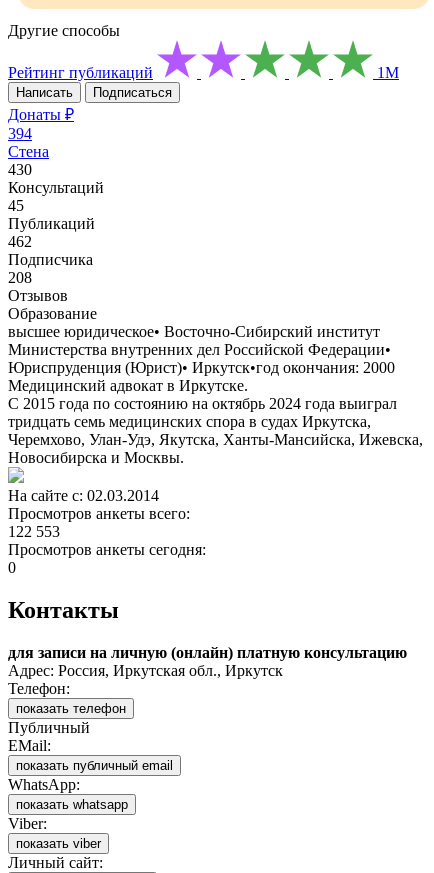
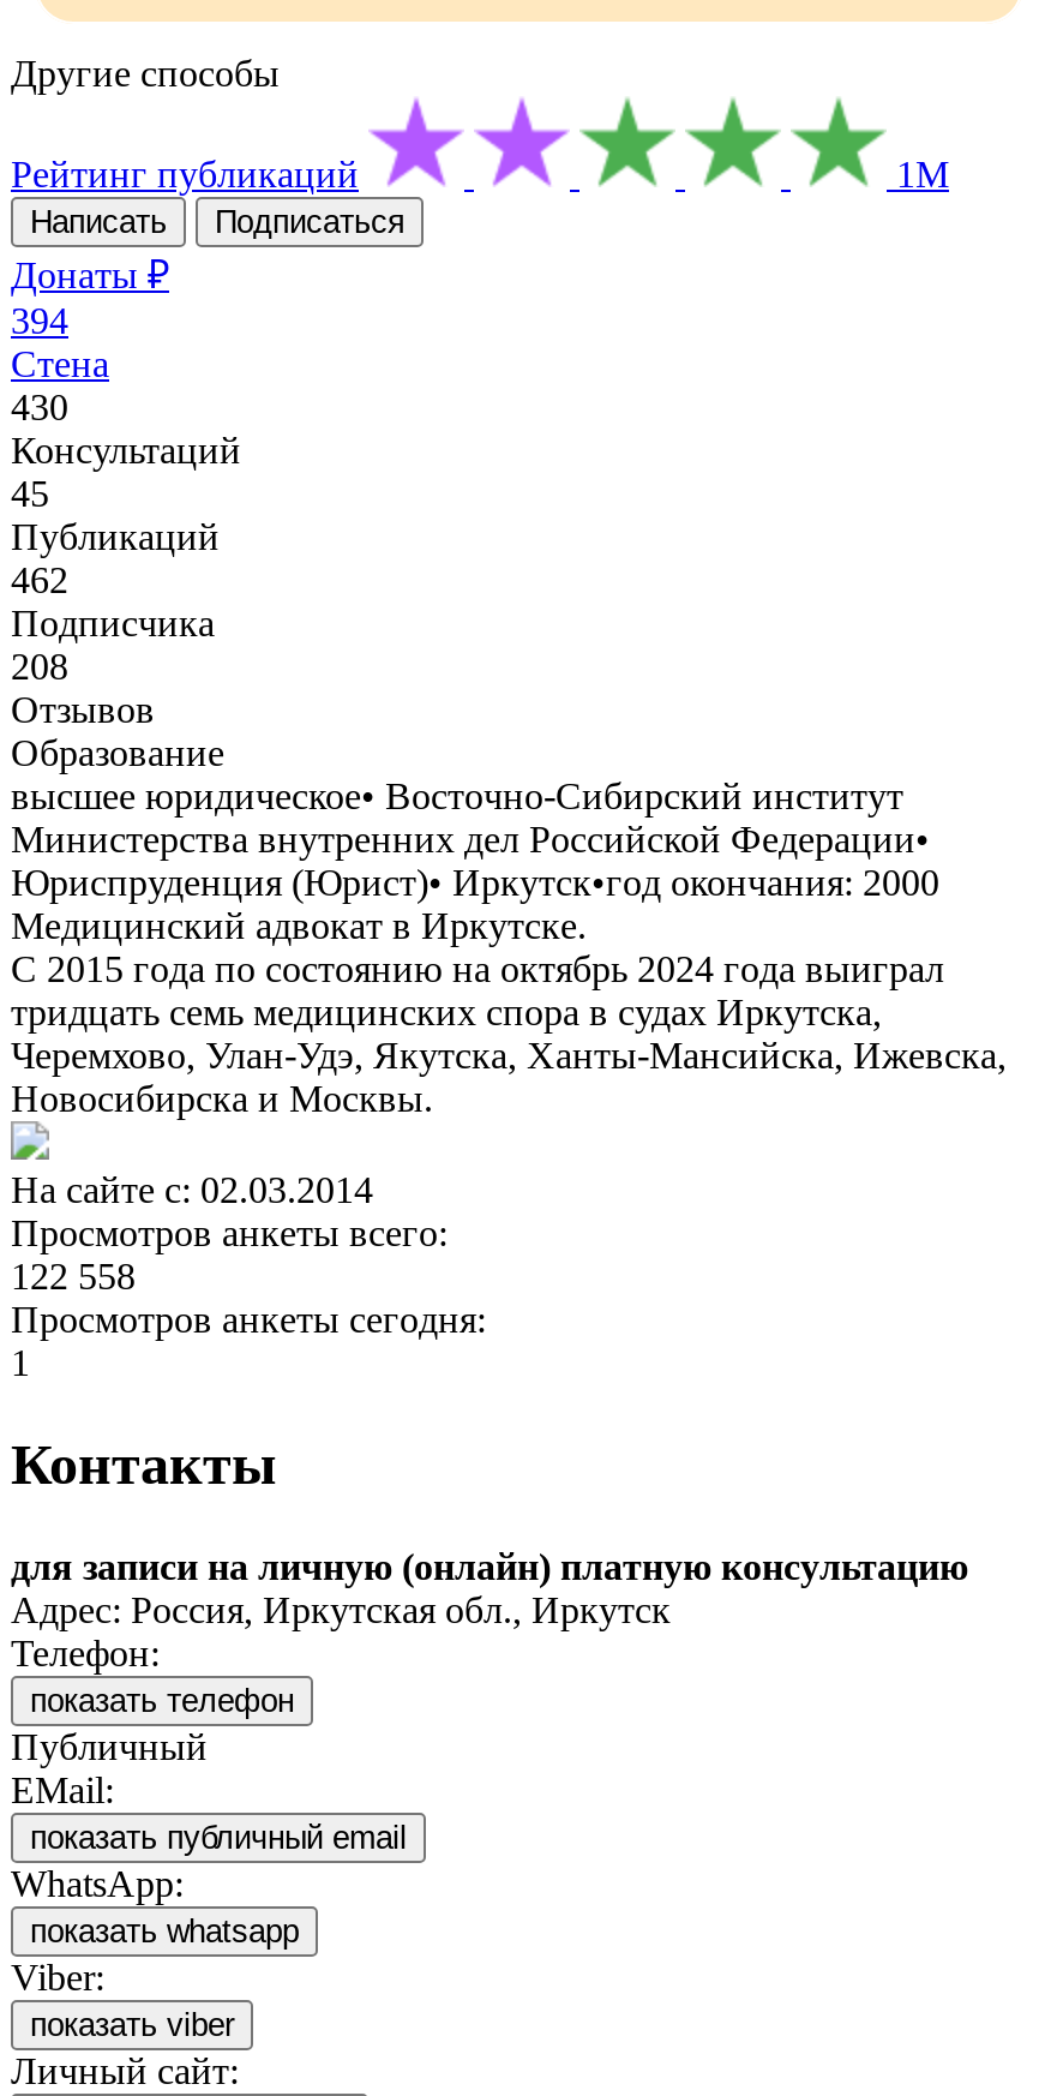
- 122 553
+ 122 558

- 0
+ 1
